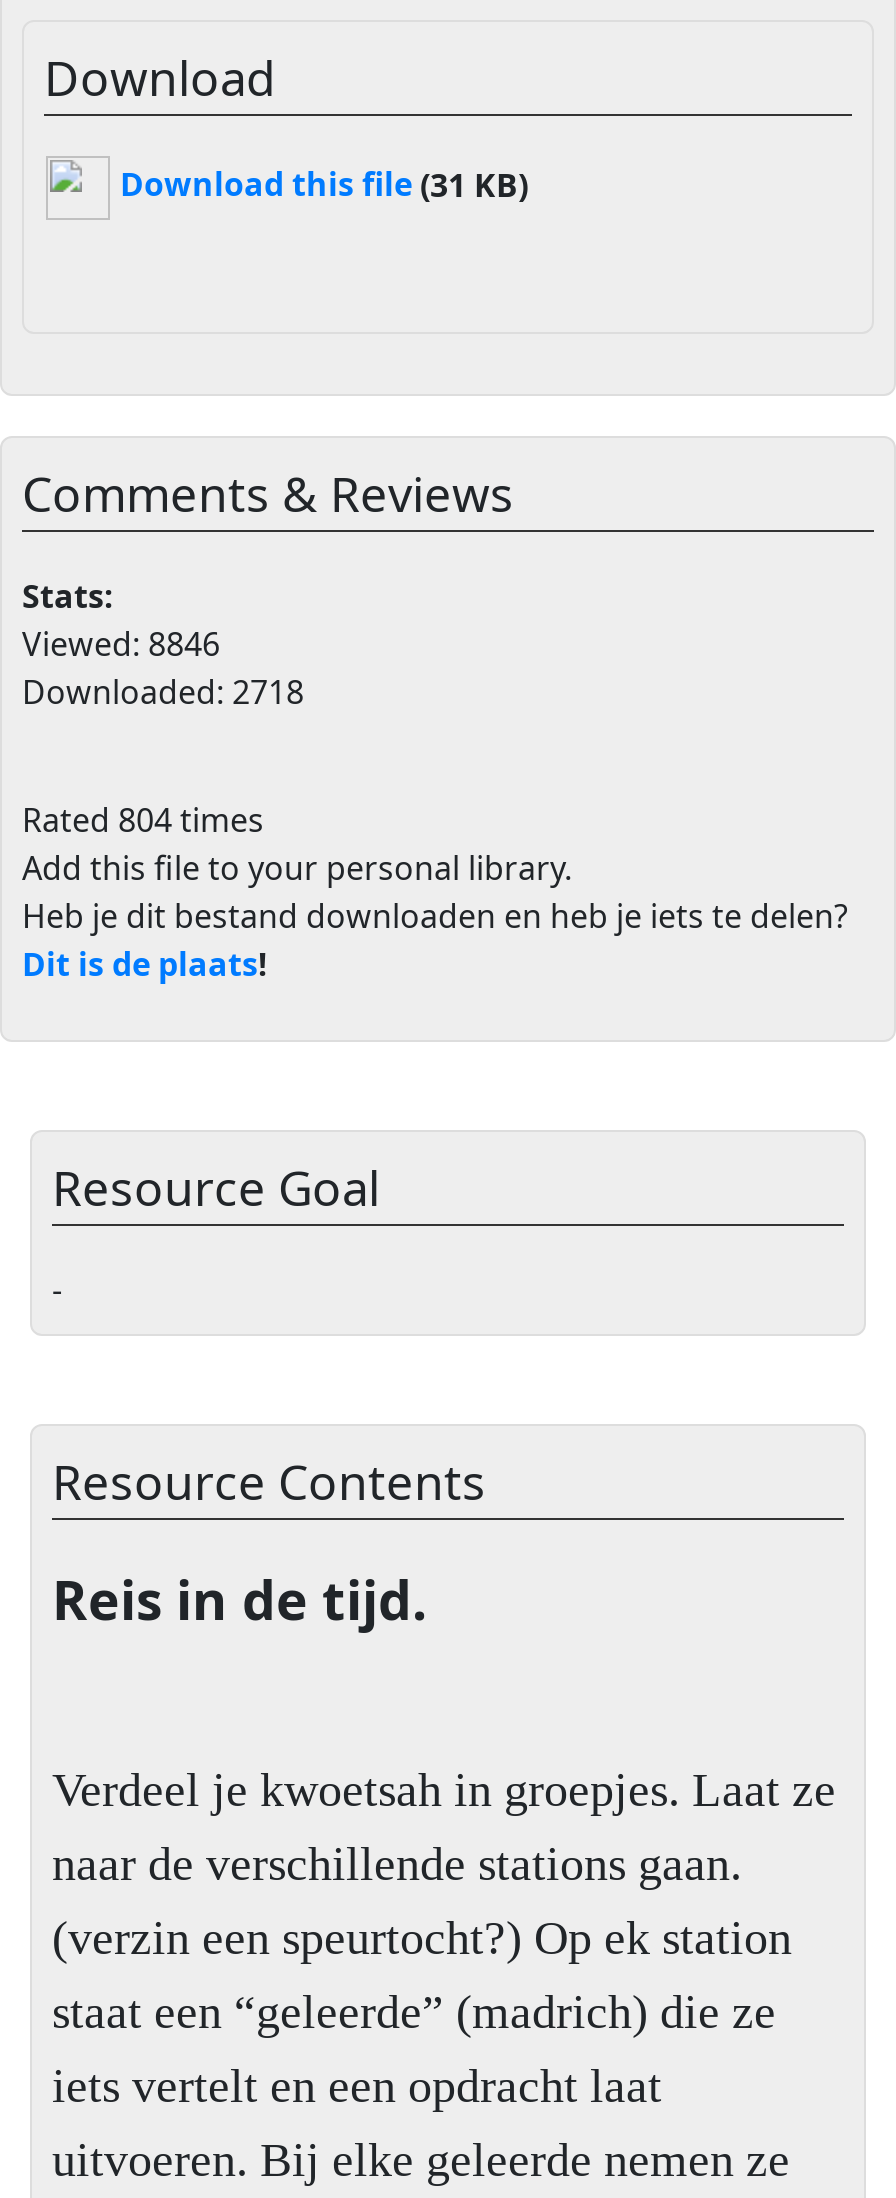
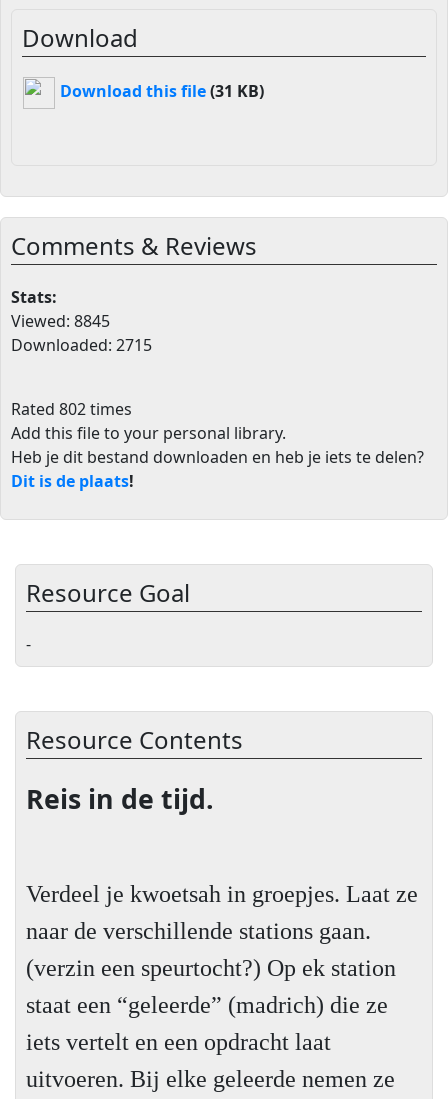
- Viewed: 8846
+ Viewed: 8845

- Downloaded: 2718
+ Downloaded: 2715

- Rated 804 times
+ Rated 802 times
